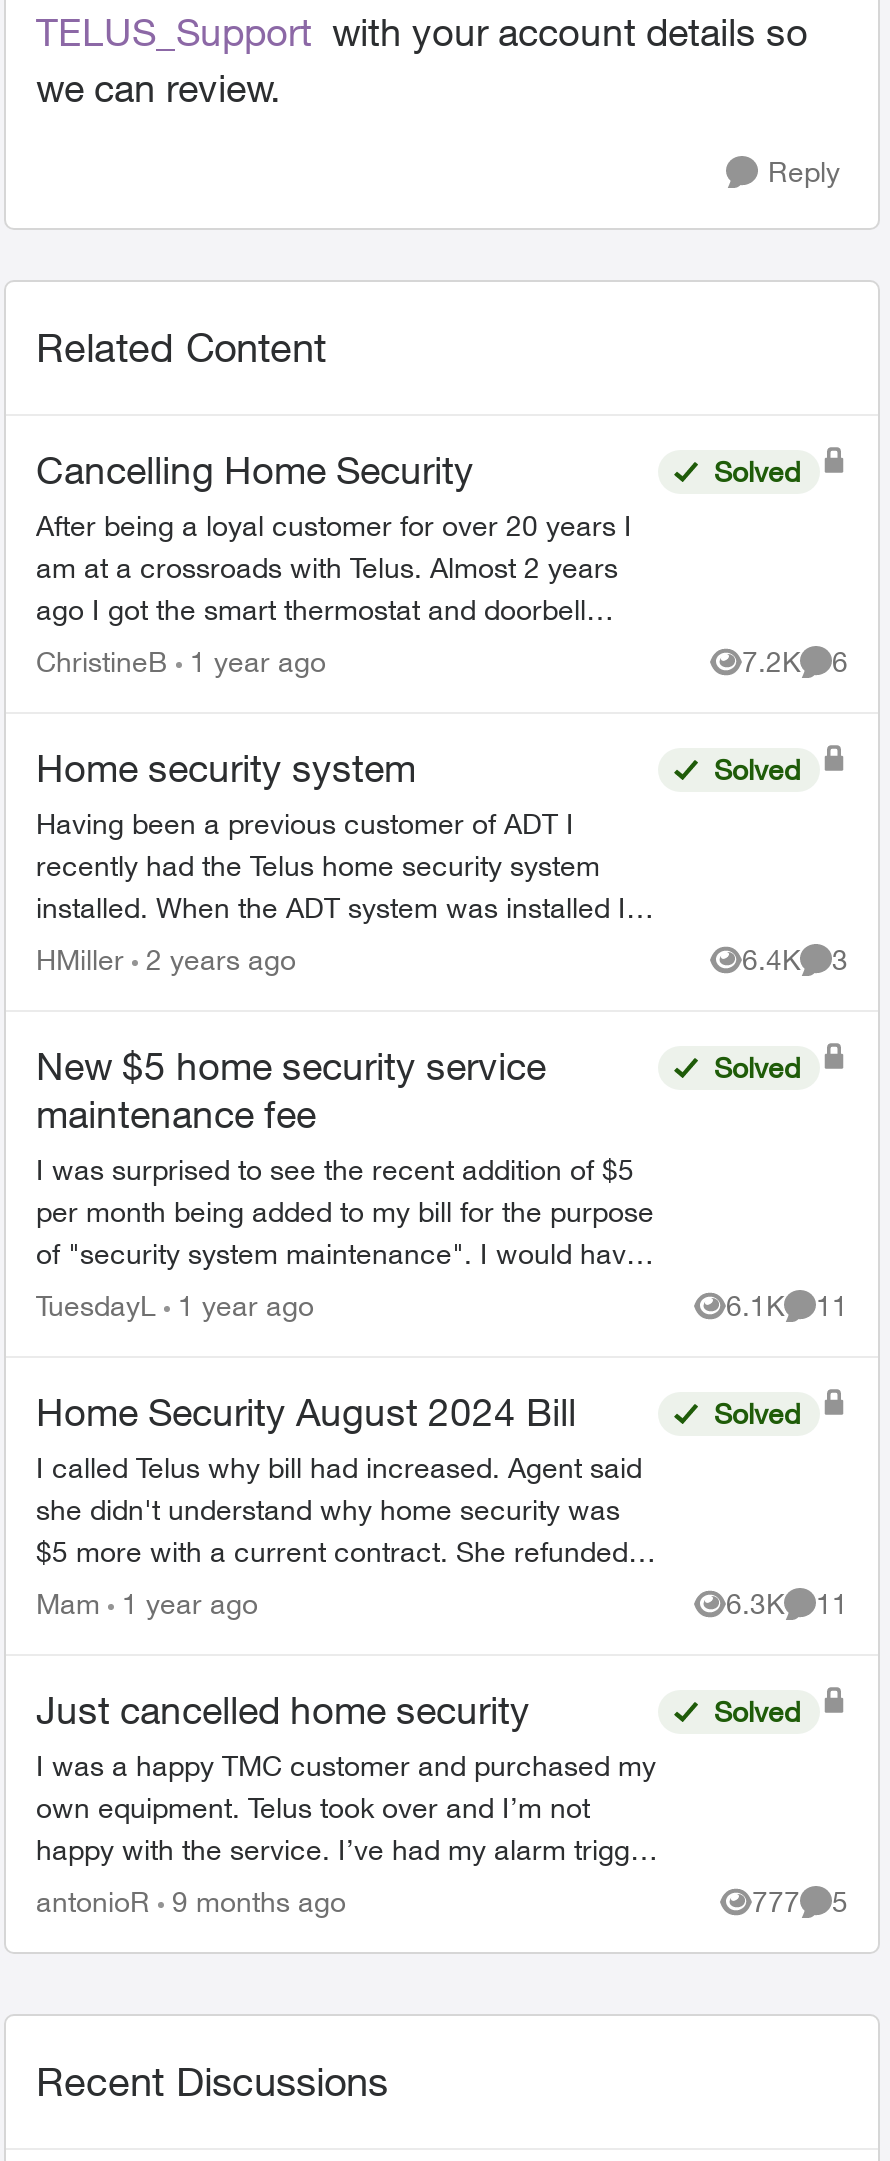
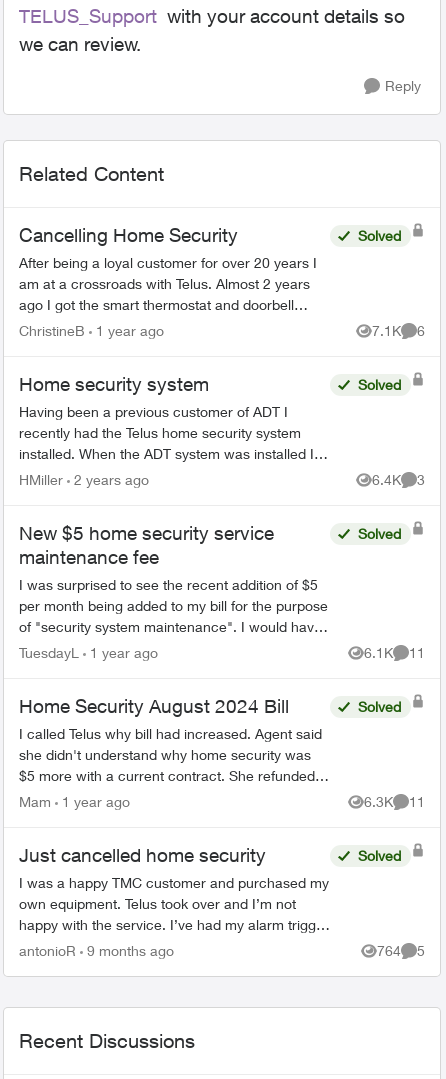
- 7.2K 6
+ 7.1K 6

- 777 5
+ 764 5
